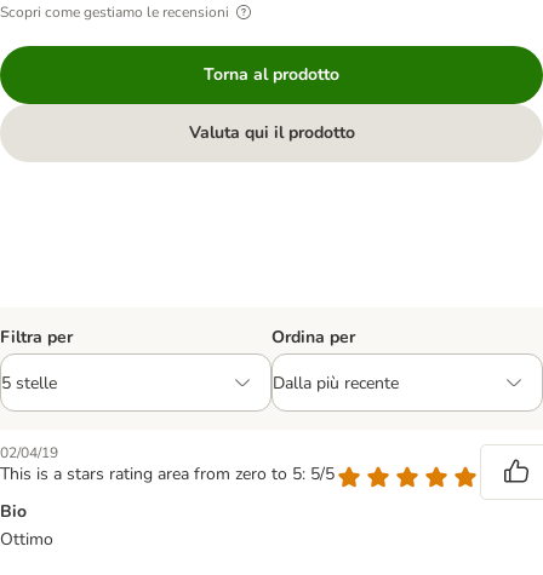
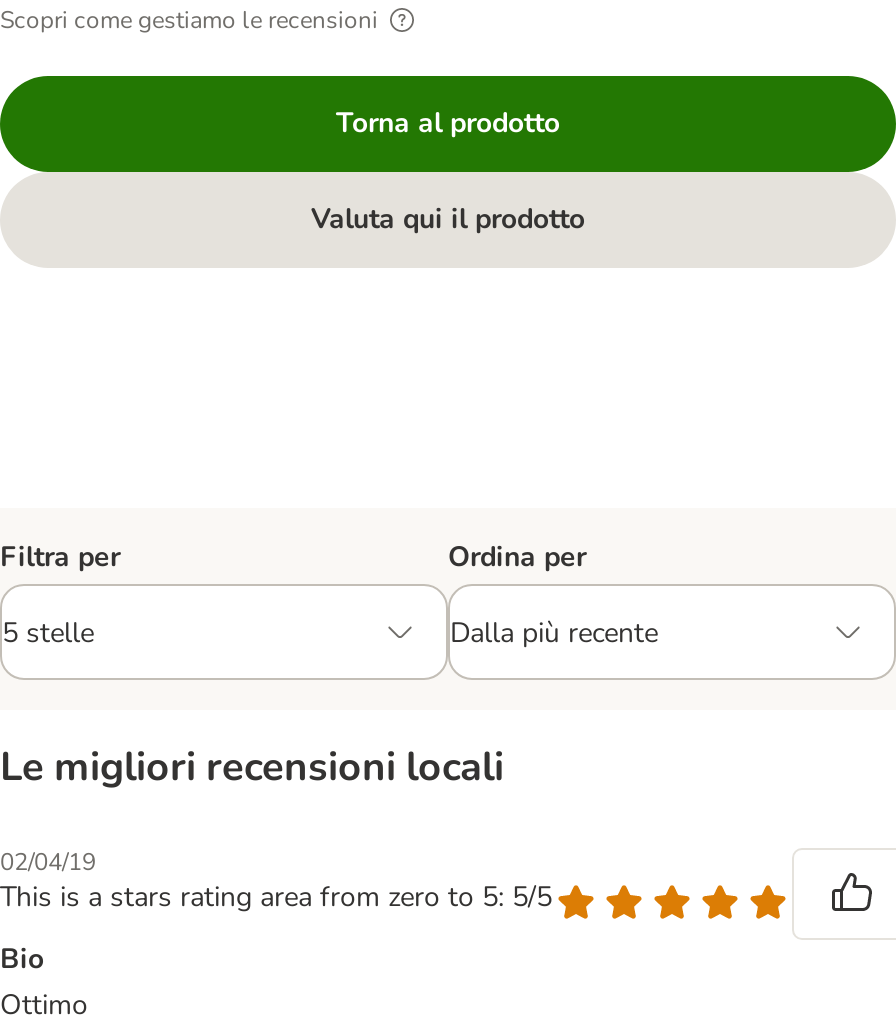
+ Le migliori recensioni locali
